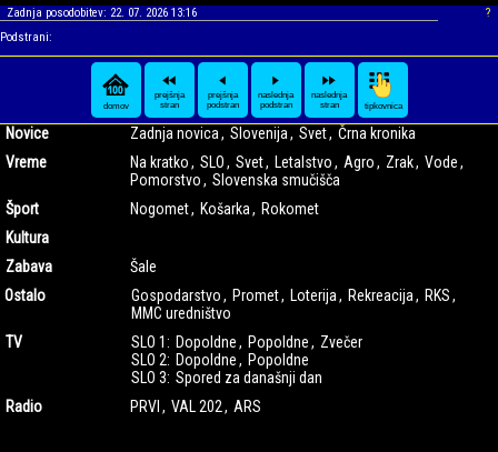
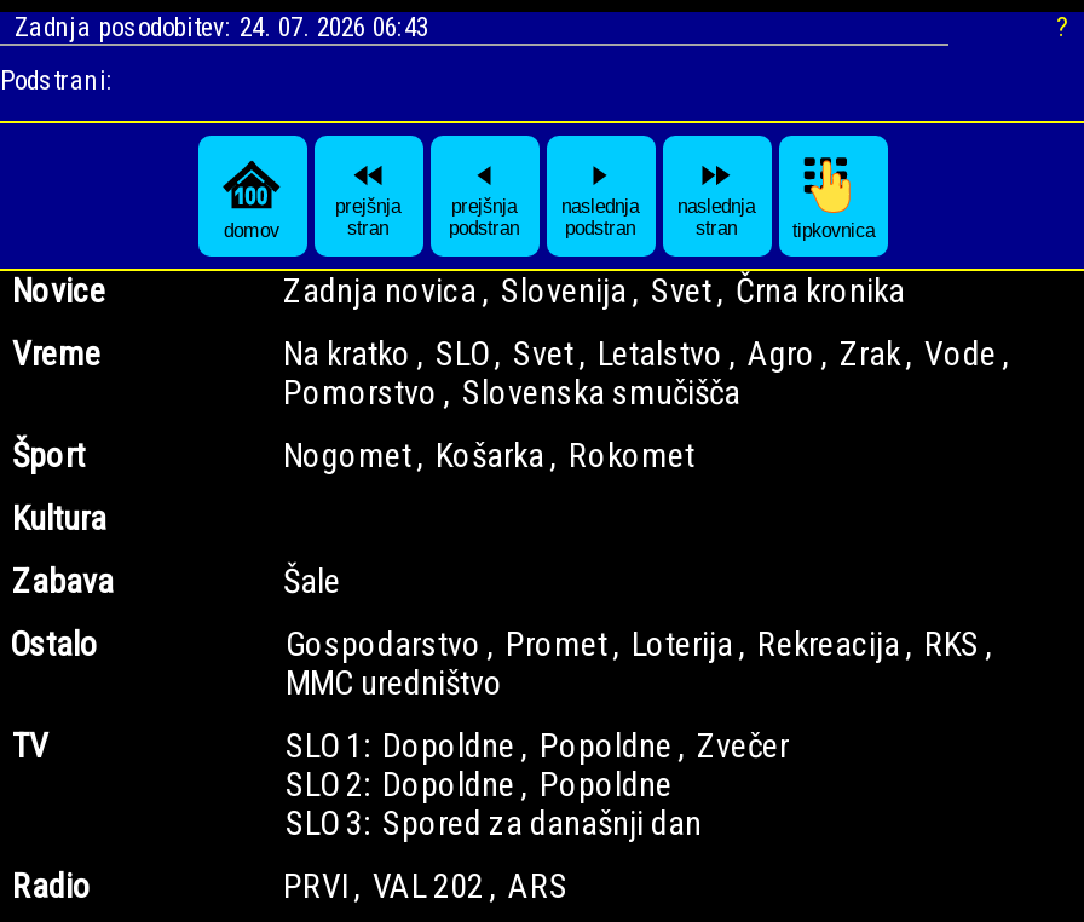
- Zadnja posodobitev: 22. 07. 2026 13:16
+ Zadnja posodobitev: 24. 07. 2026 06:43
